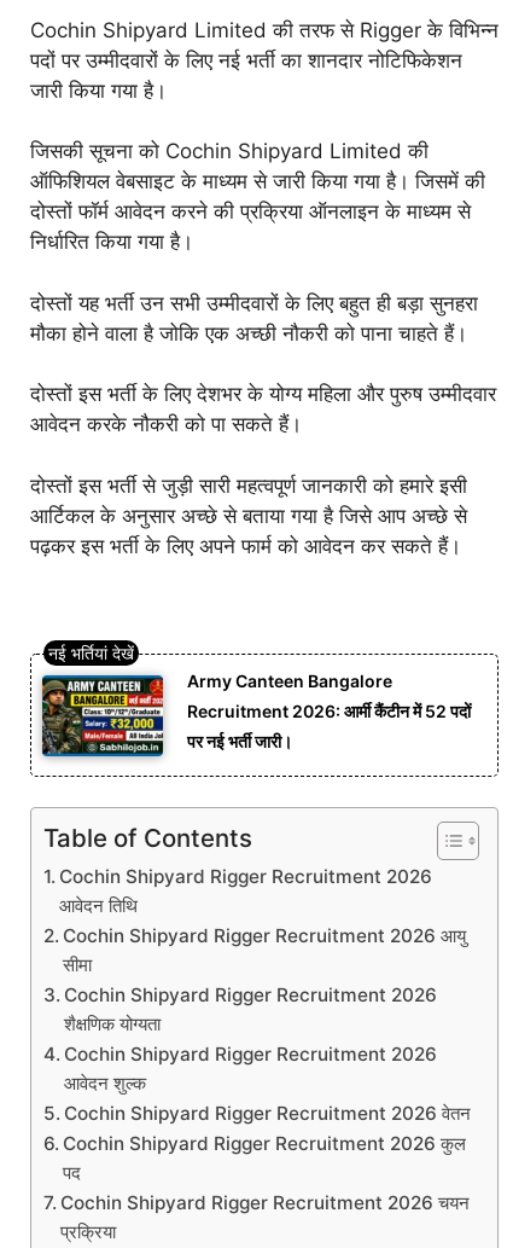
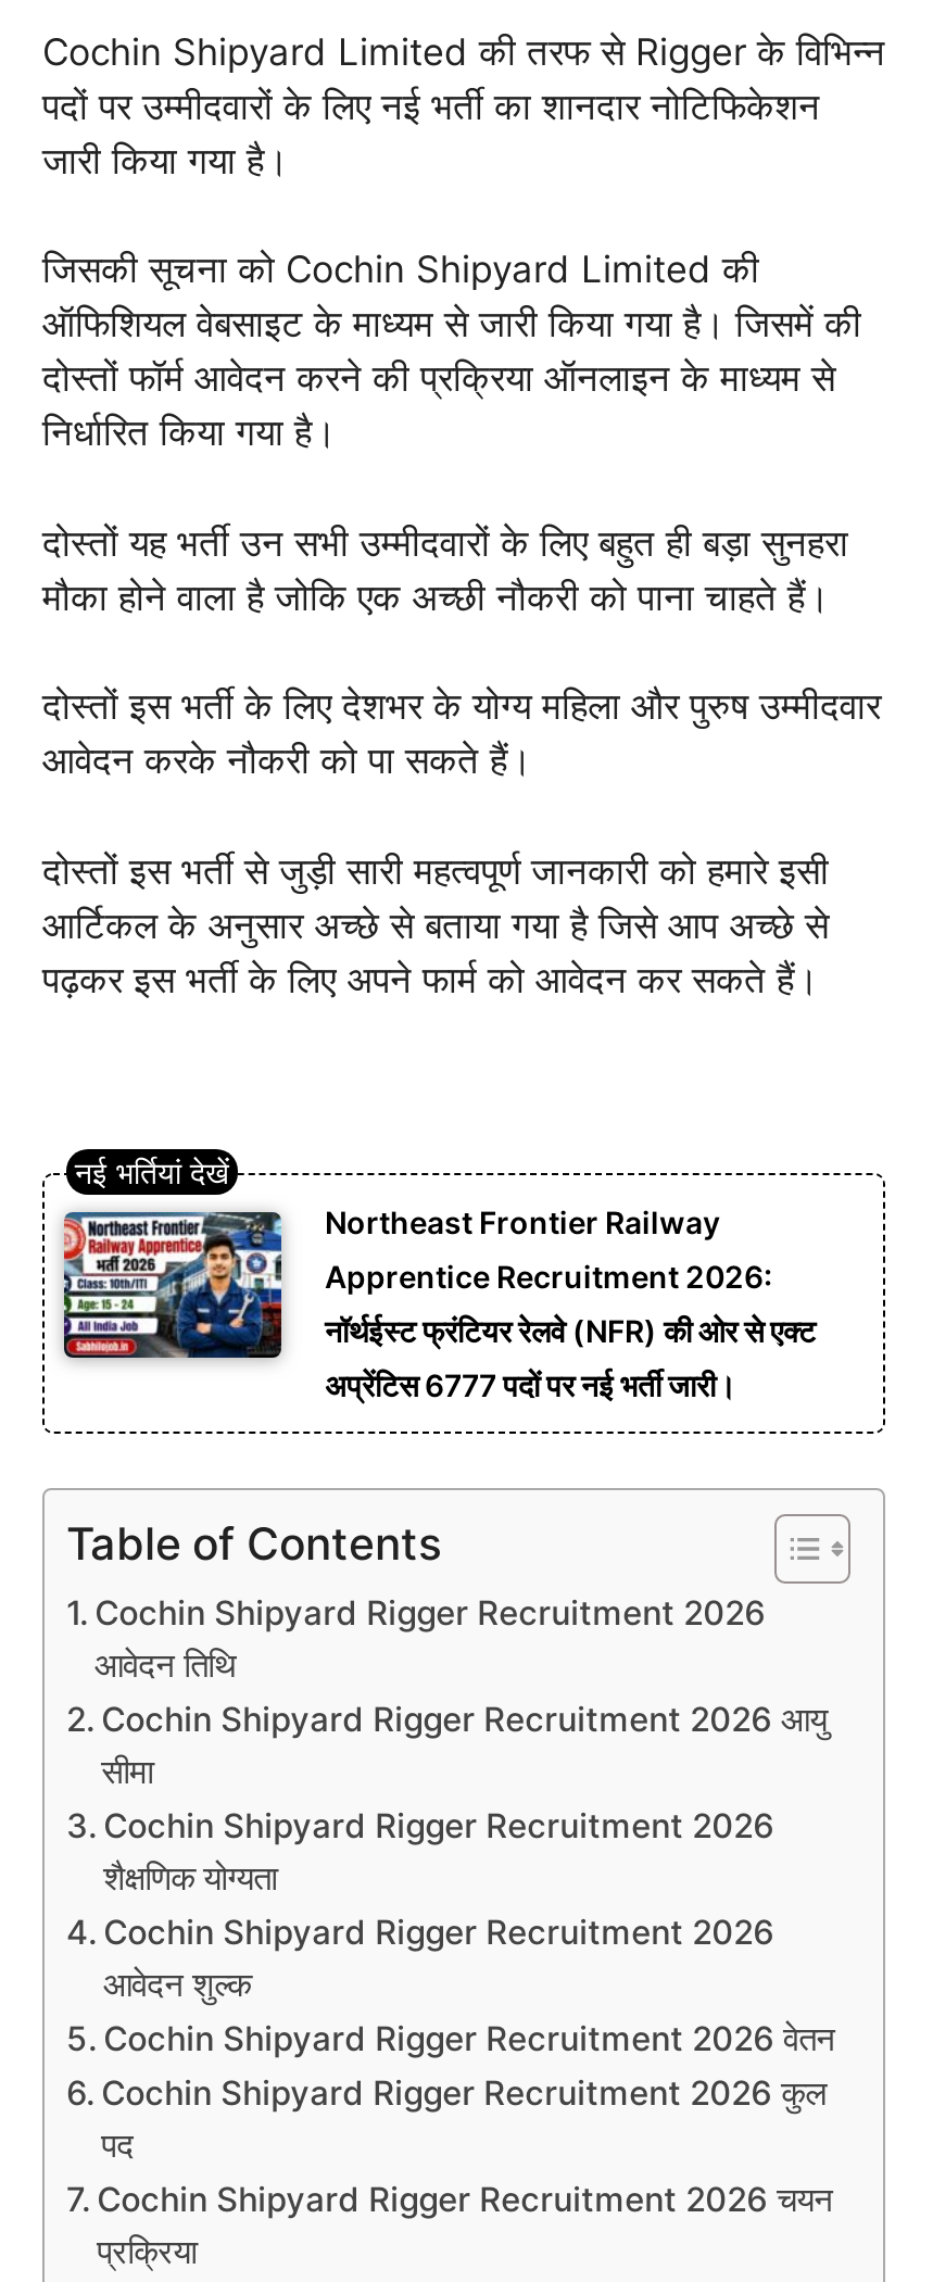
- [image]
- Army Canteen Bangalore
- Recruitment 2026: आर्मी कैंटीन में 52 पदों
- पर नई भर्ती जारी।
+ [image]
+ Northeast Frontier Railway
+ Apprentice Recruitment 2026:
+ नॉर्थईस्ट फ्रंटियर रेलवे (NFR) की ओर से एक्ट
+ अप्रेंटिस 6777 पदों पर नई भर्ती जारी।
